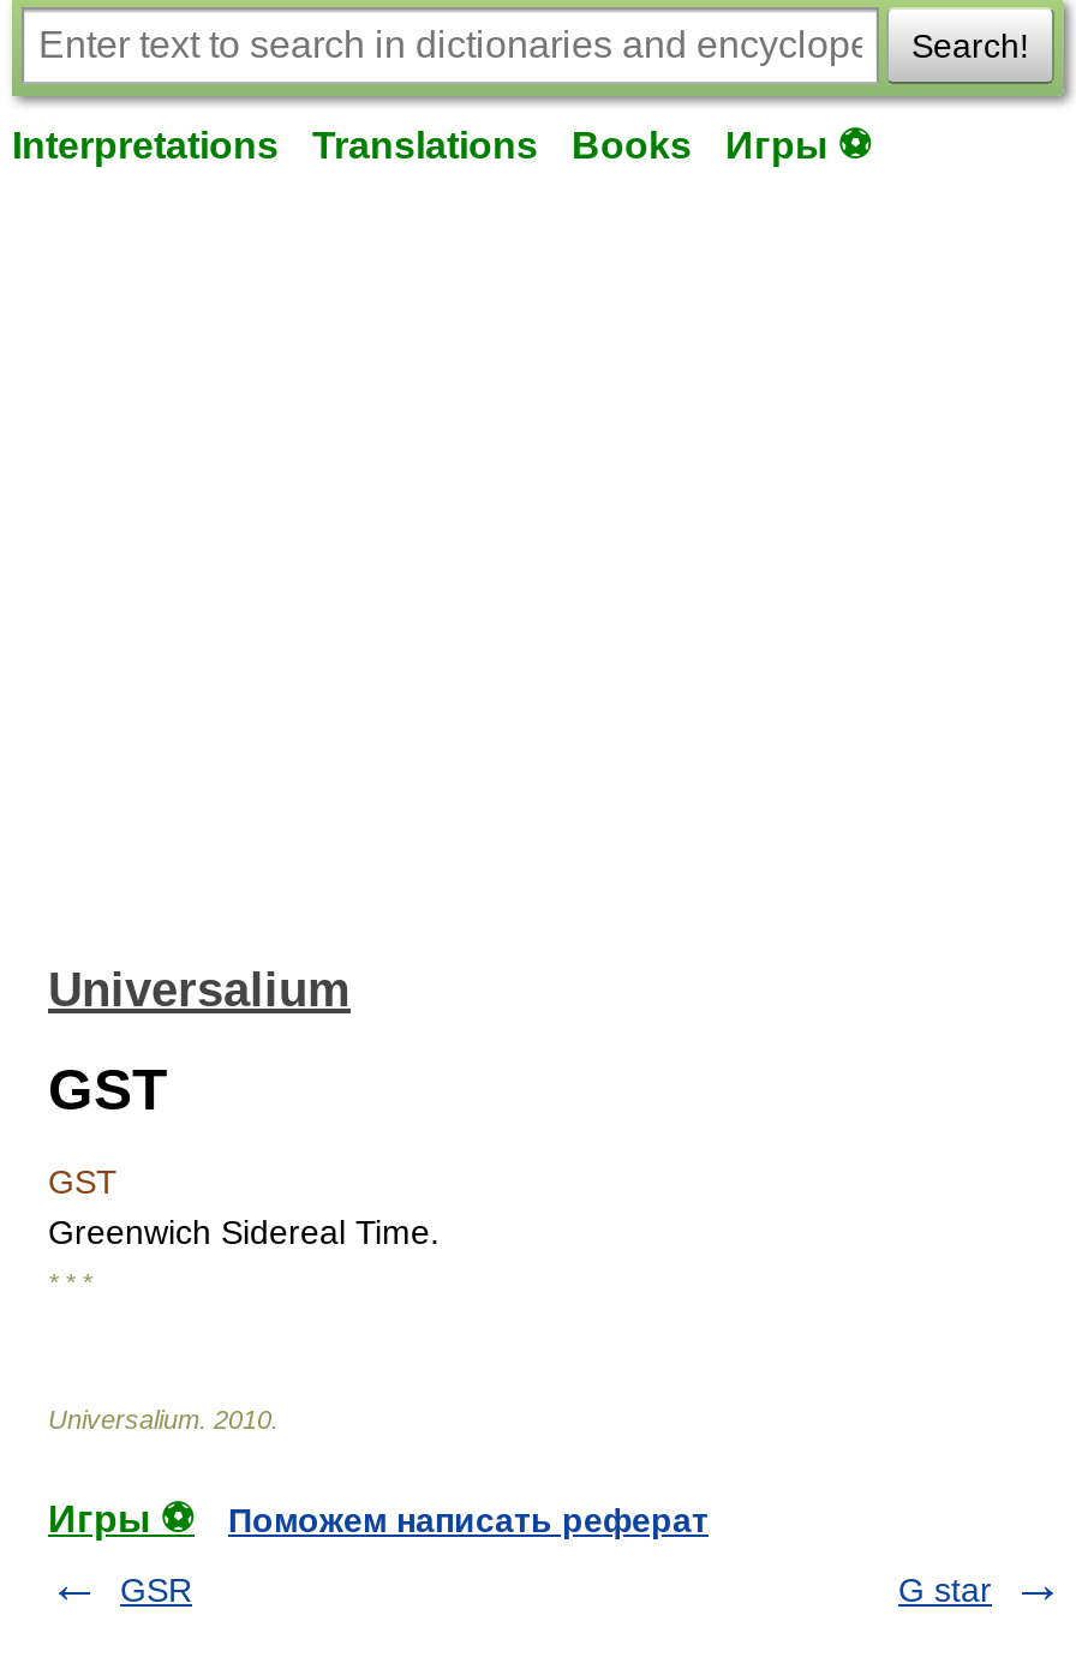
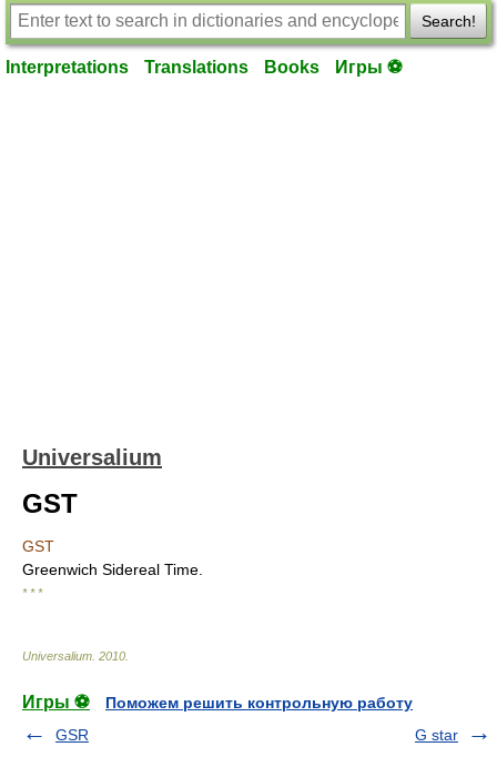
- Поможем написать реферат
+ Поможем решить контрольную работу
